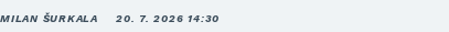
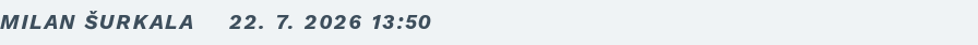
- MILAN ŠURKALA 20. 7. 2026 14:30
+ MILAN ŠURKALA 22. 7. 2026 13:50
